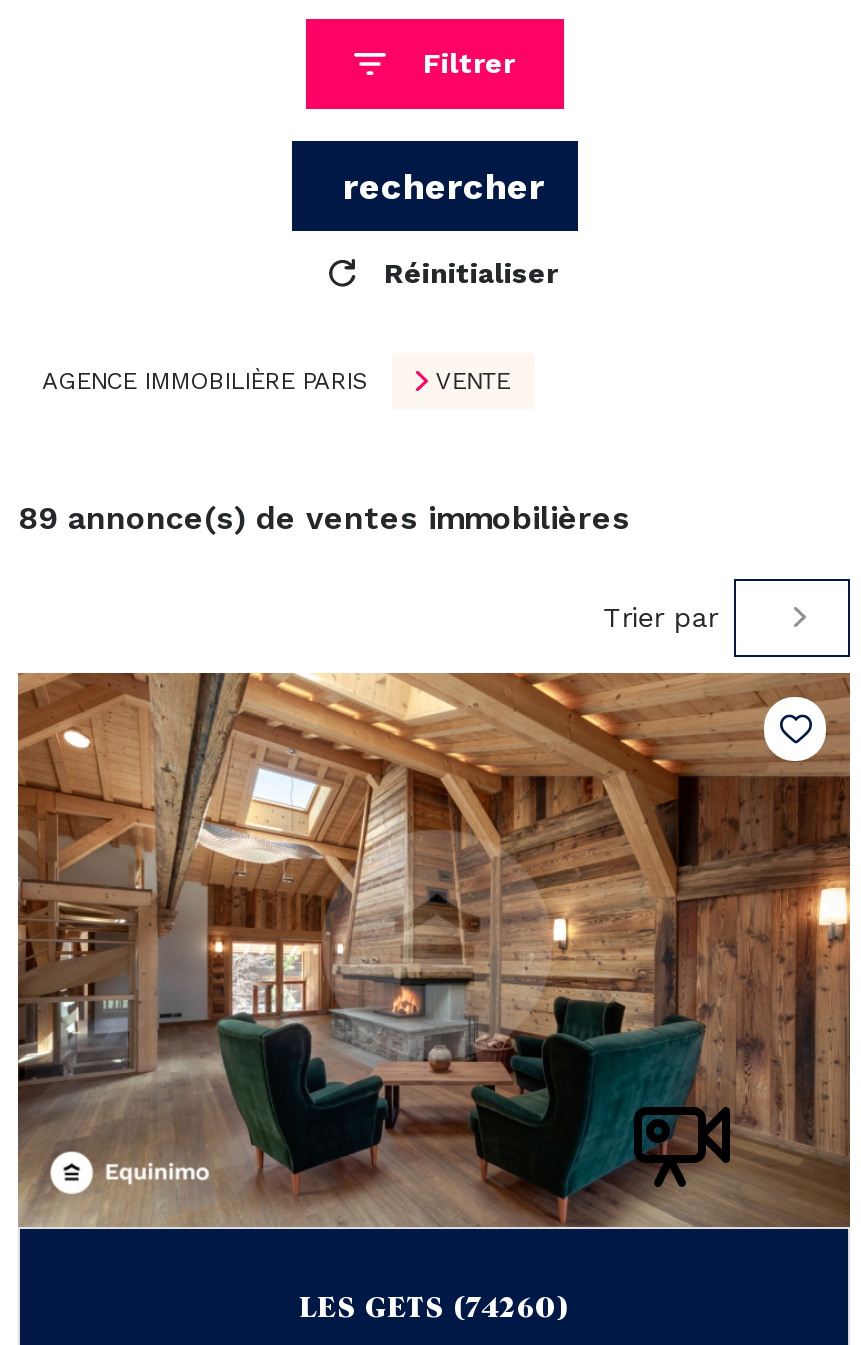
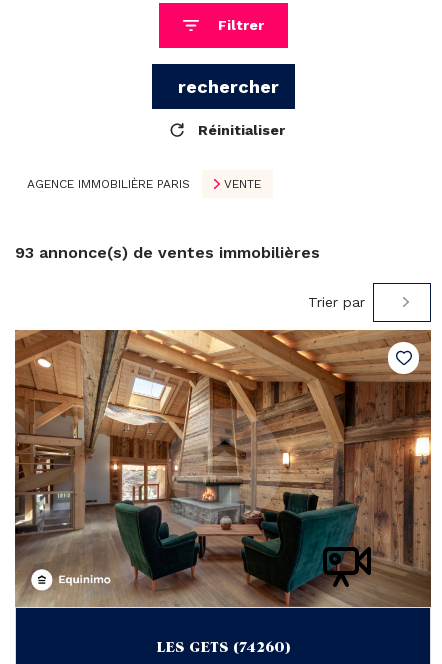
- 89 annonce(s) de ventes immobilières
+ 93 annonce(s) de ventes immobilières
